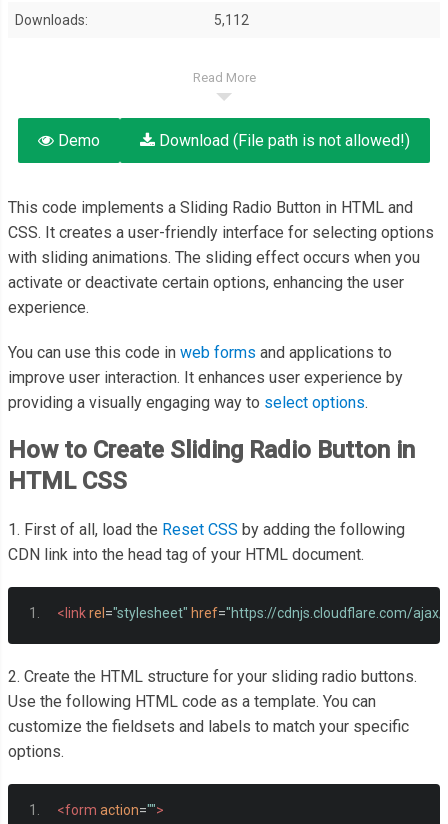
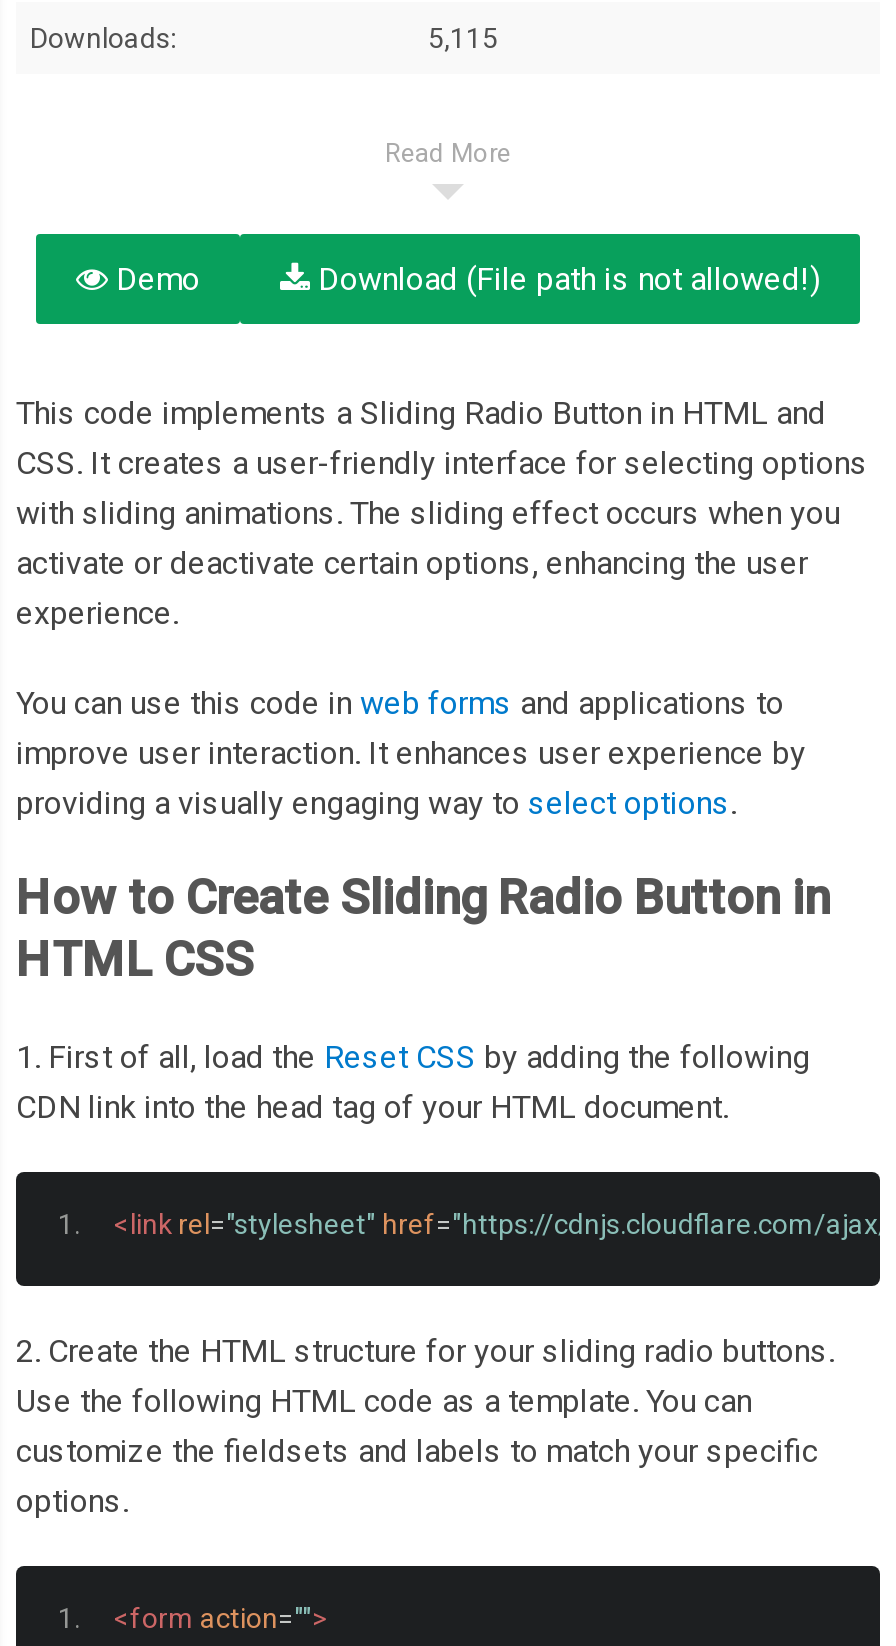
- 5,112
+ 5,115
